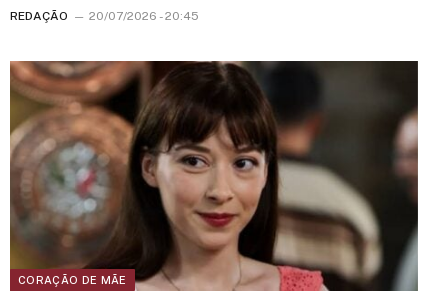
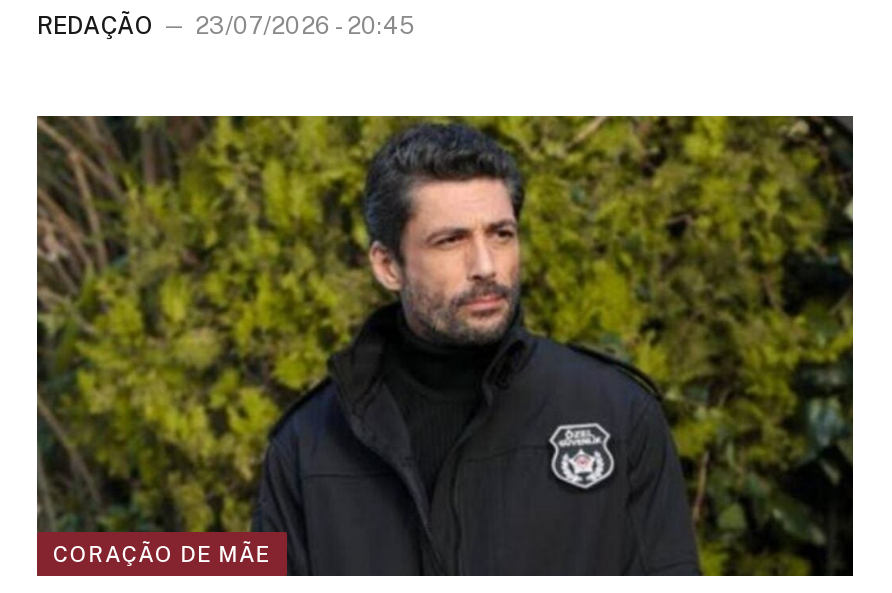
- REDAÇÃO 20/07/2026 - 20:45
+ REDAÇÃO 23/07/2026 - 20:45

- [image]
+ [image]
